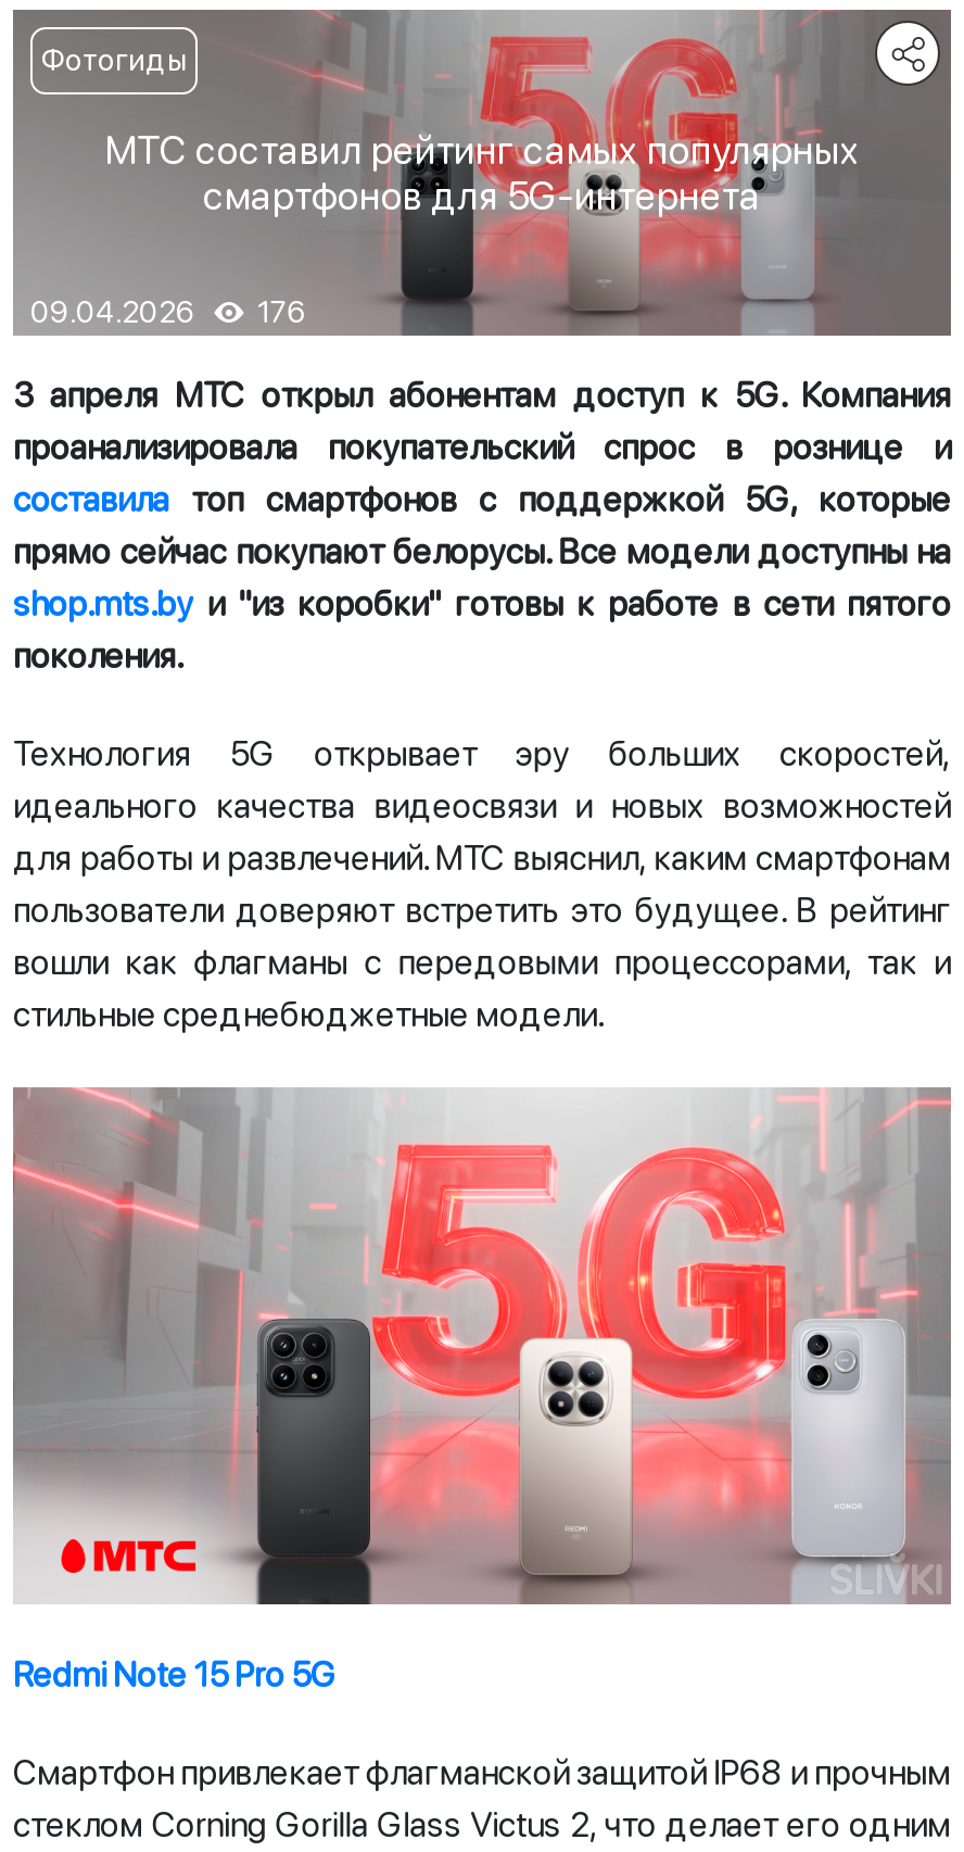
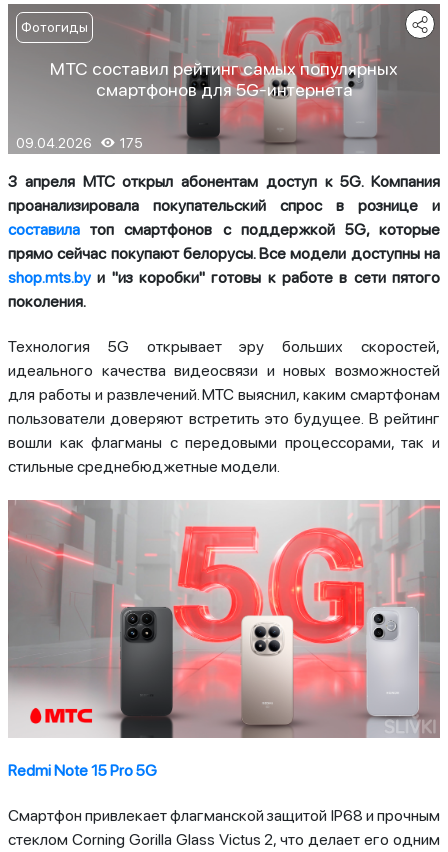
- 09.04.2026 176
+ 09.04.2026 175
